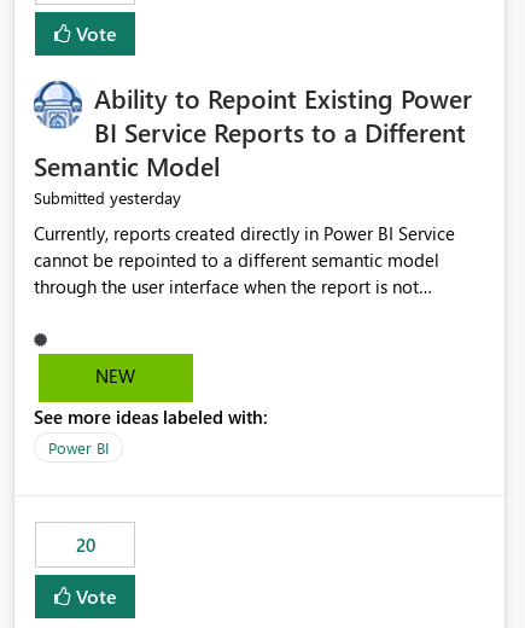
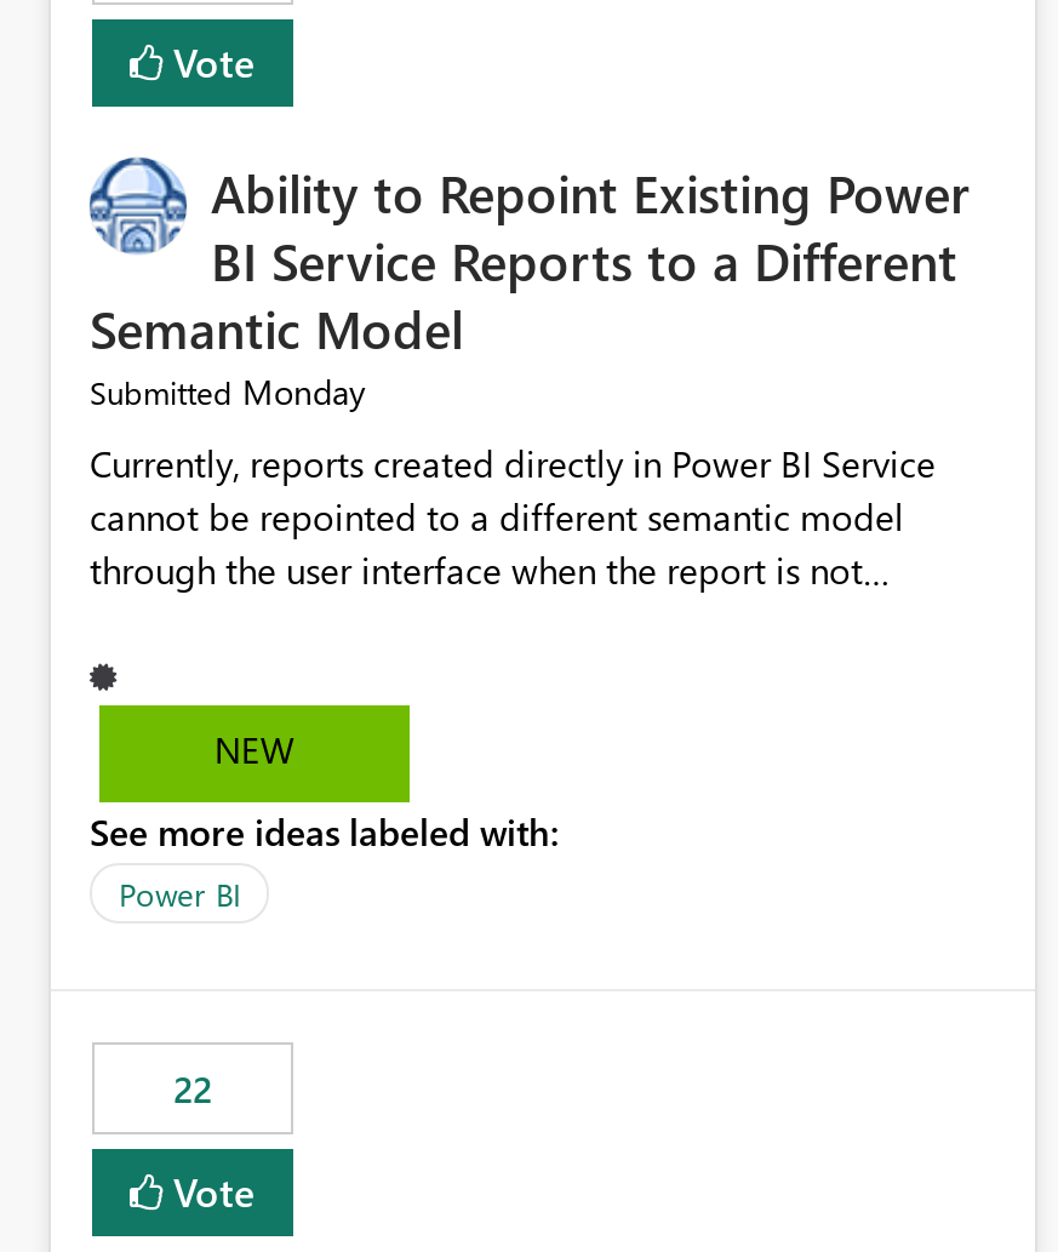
- Submitted yesterday
+ Submitted Monday

- 20
+ 22
